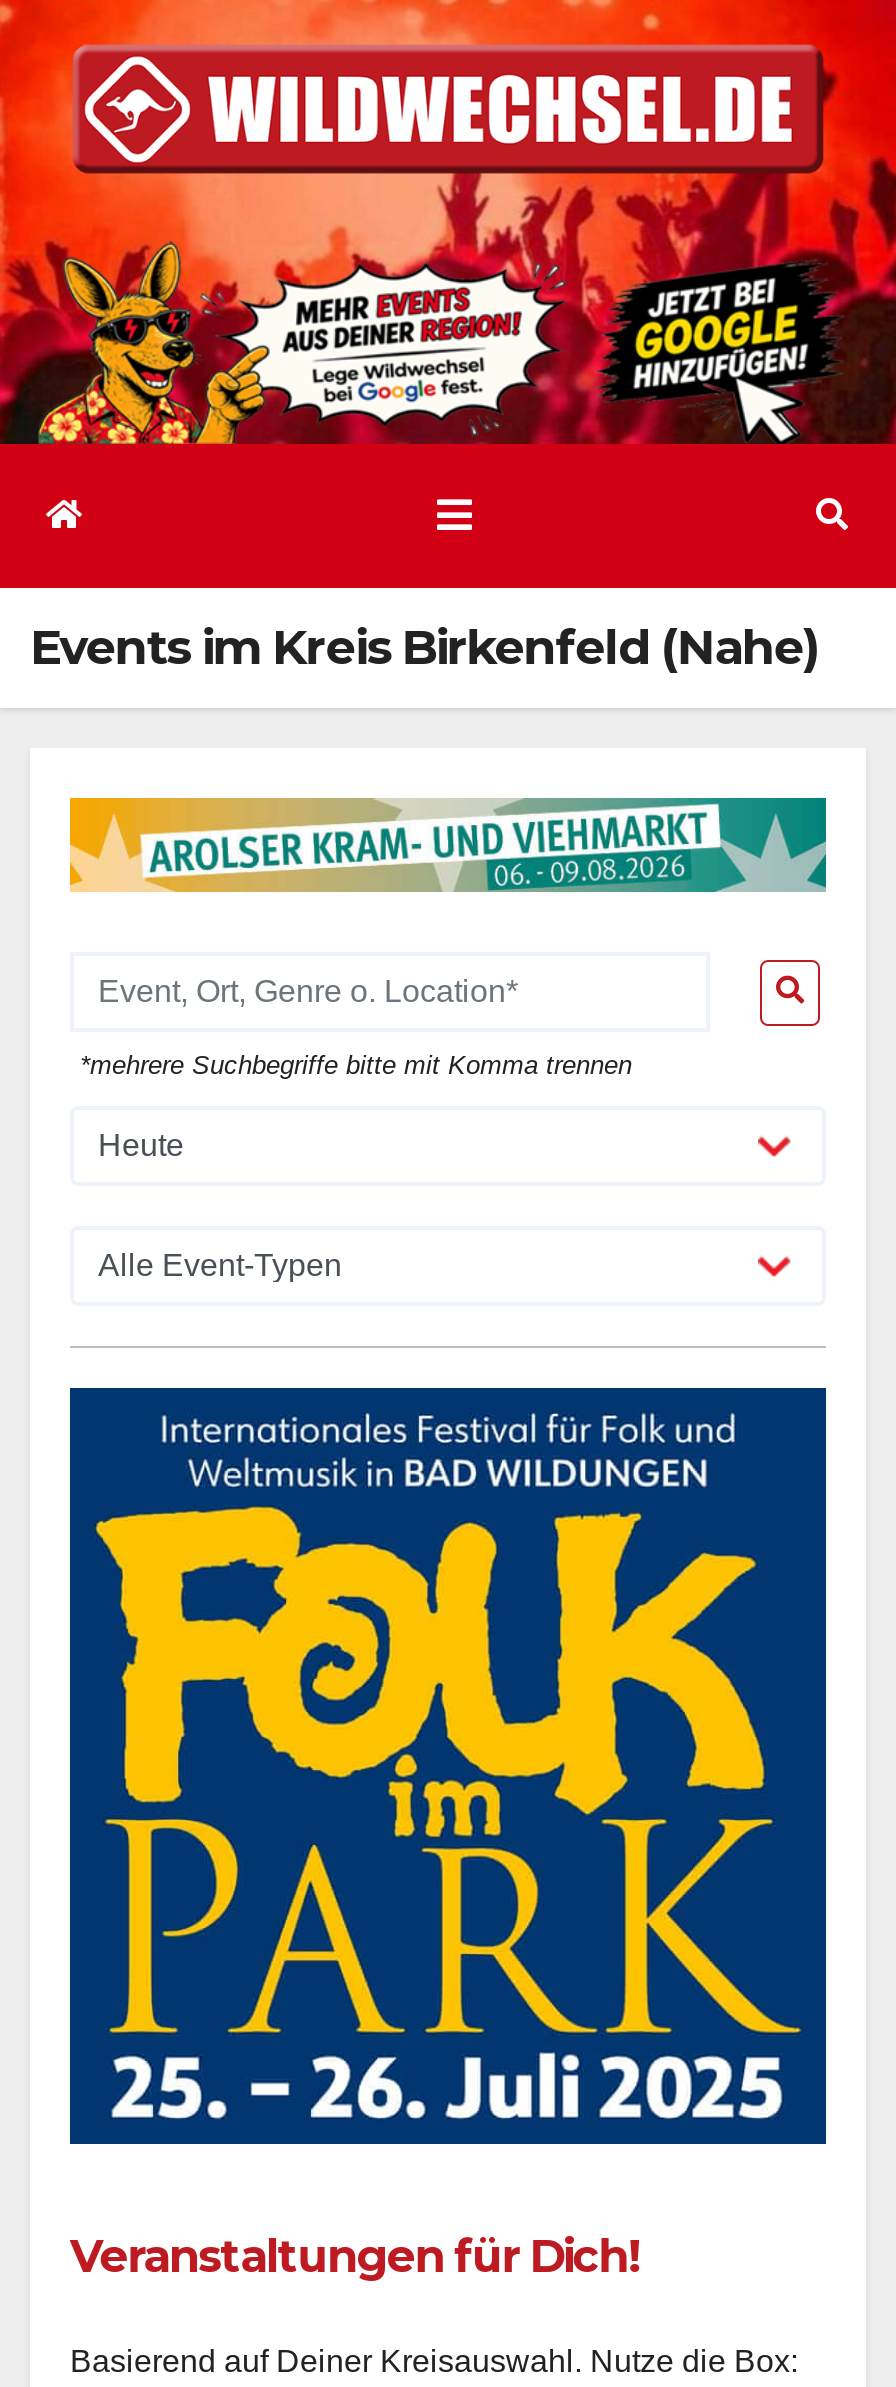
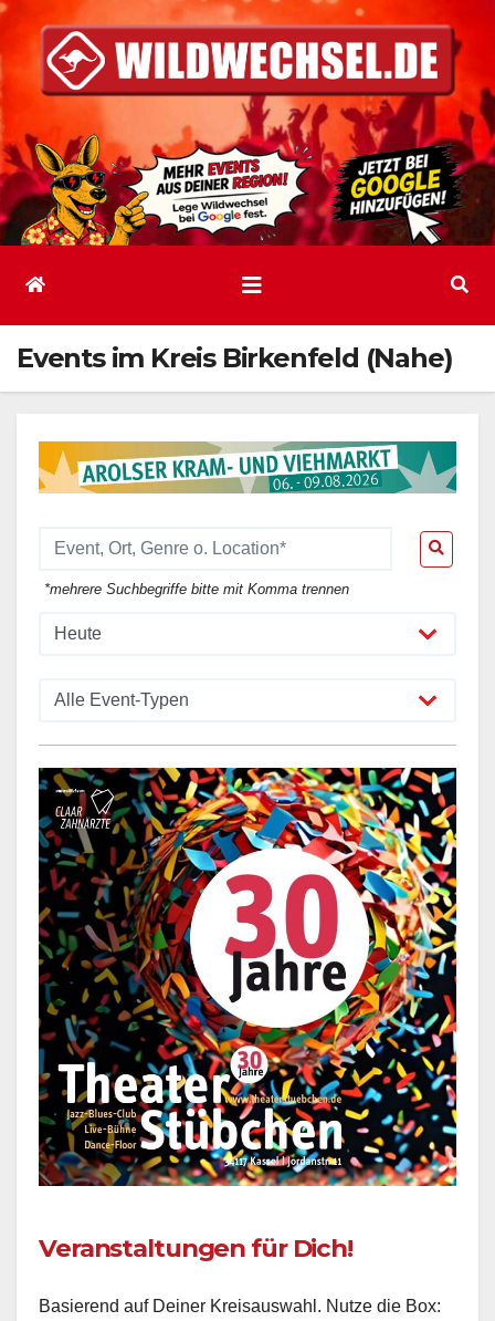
- [image]
+ [image]
